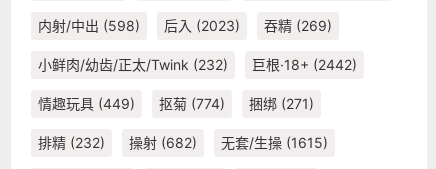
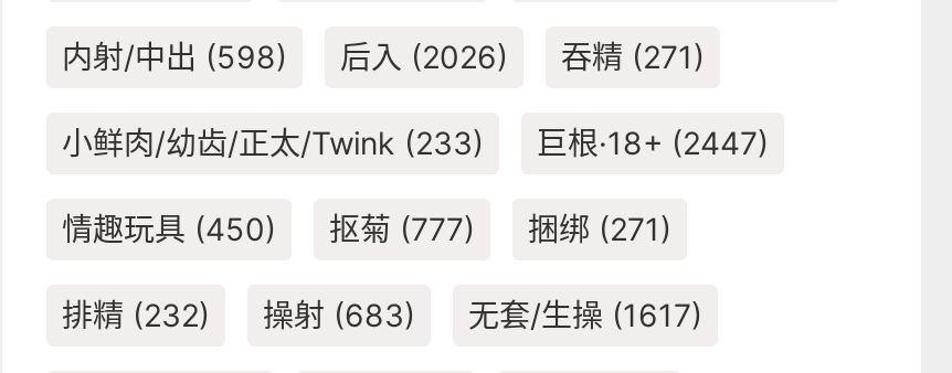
- 后入(2023)
+ 后入(2026)

- 吞精(269)
+ 吞精(271)

- 小鲜肉/幼齿/正太/Twink (232)
+ 小鲜肉/幼齿/正太/Twink (233)

- 巨根·18+ (2442)
+ 巨根·18+ (2447)

- 情趣玩具(449)
+ 情趣玩具(450)

- 抠菊(774)
+ 抠菊(777)

- 操射(682)
+ 操射(683)

- 无套/生操(1615)
+ 无套/生操(1617)
